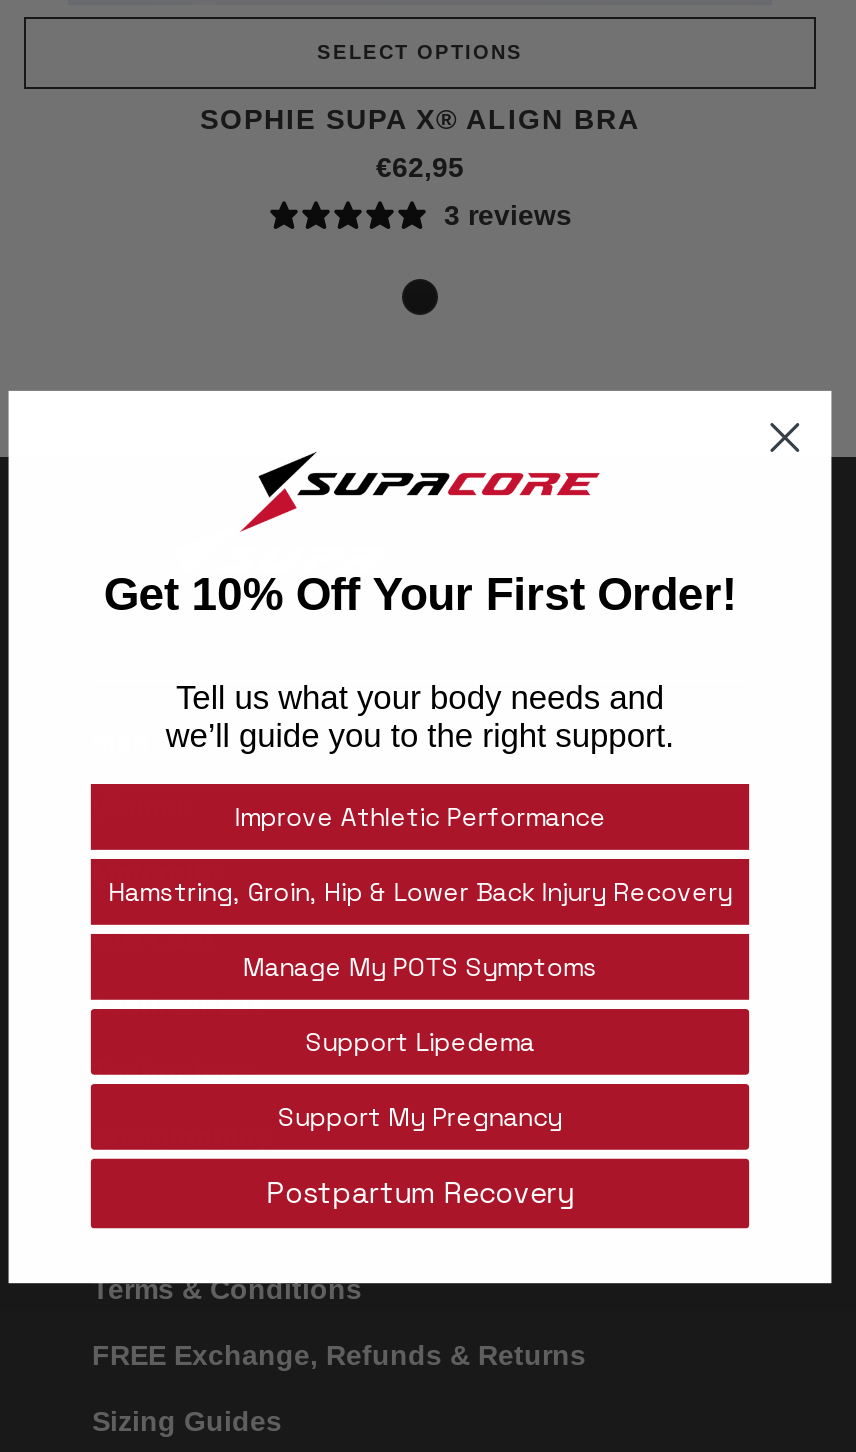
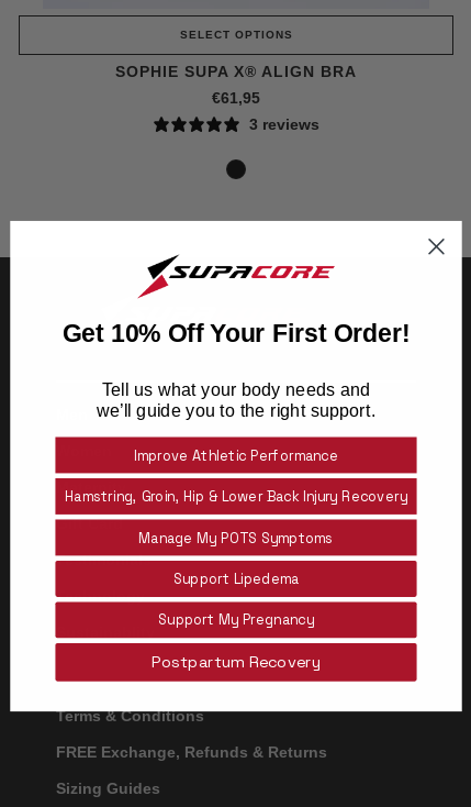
- €62,95
+ €61,95
